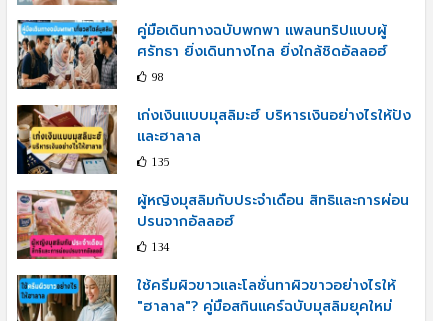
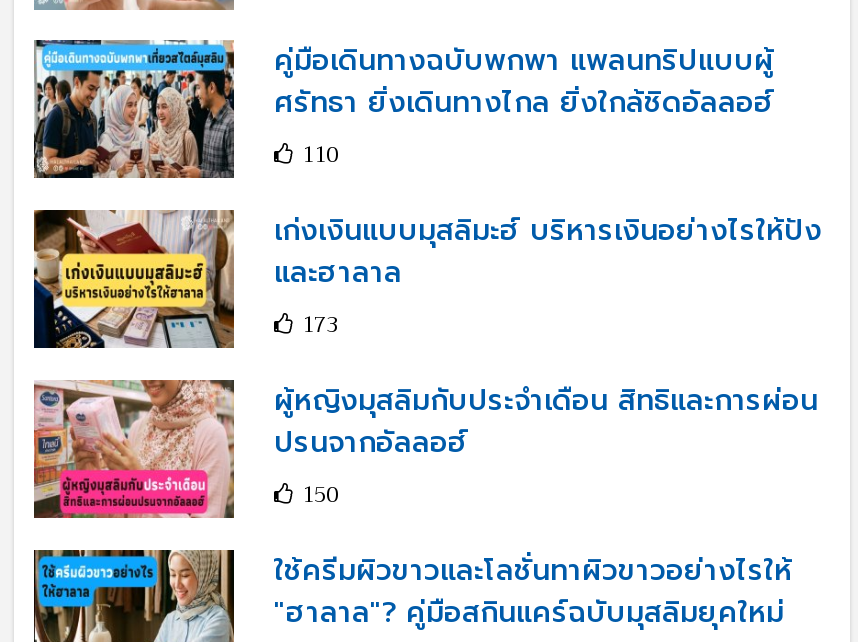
- 98
+ 110

- 135
+ 173

- 134
+ 150
